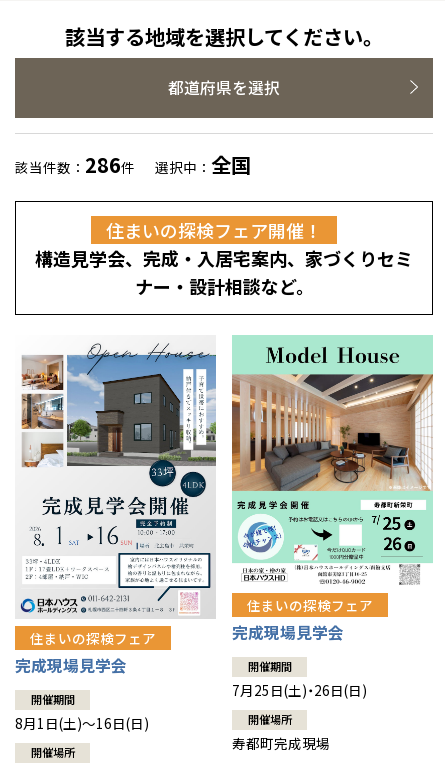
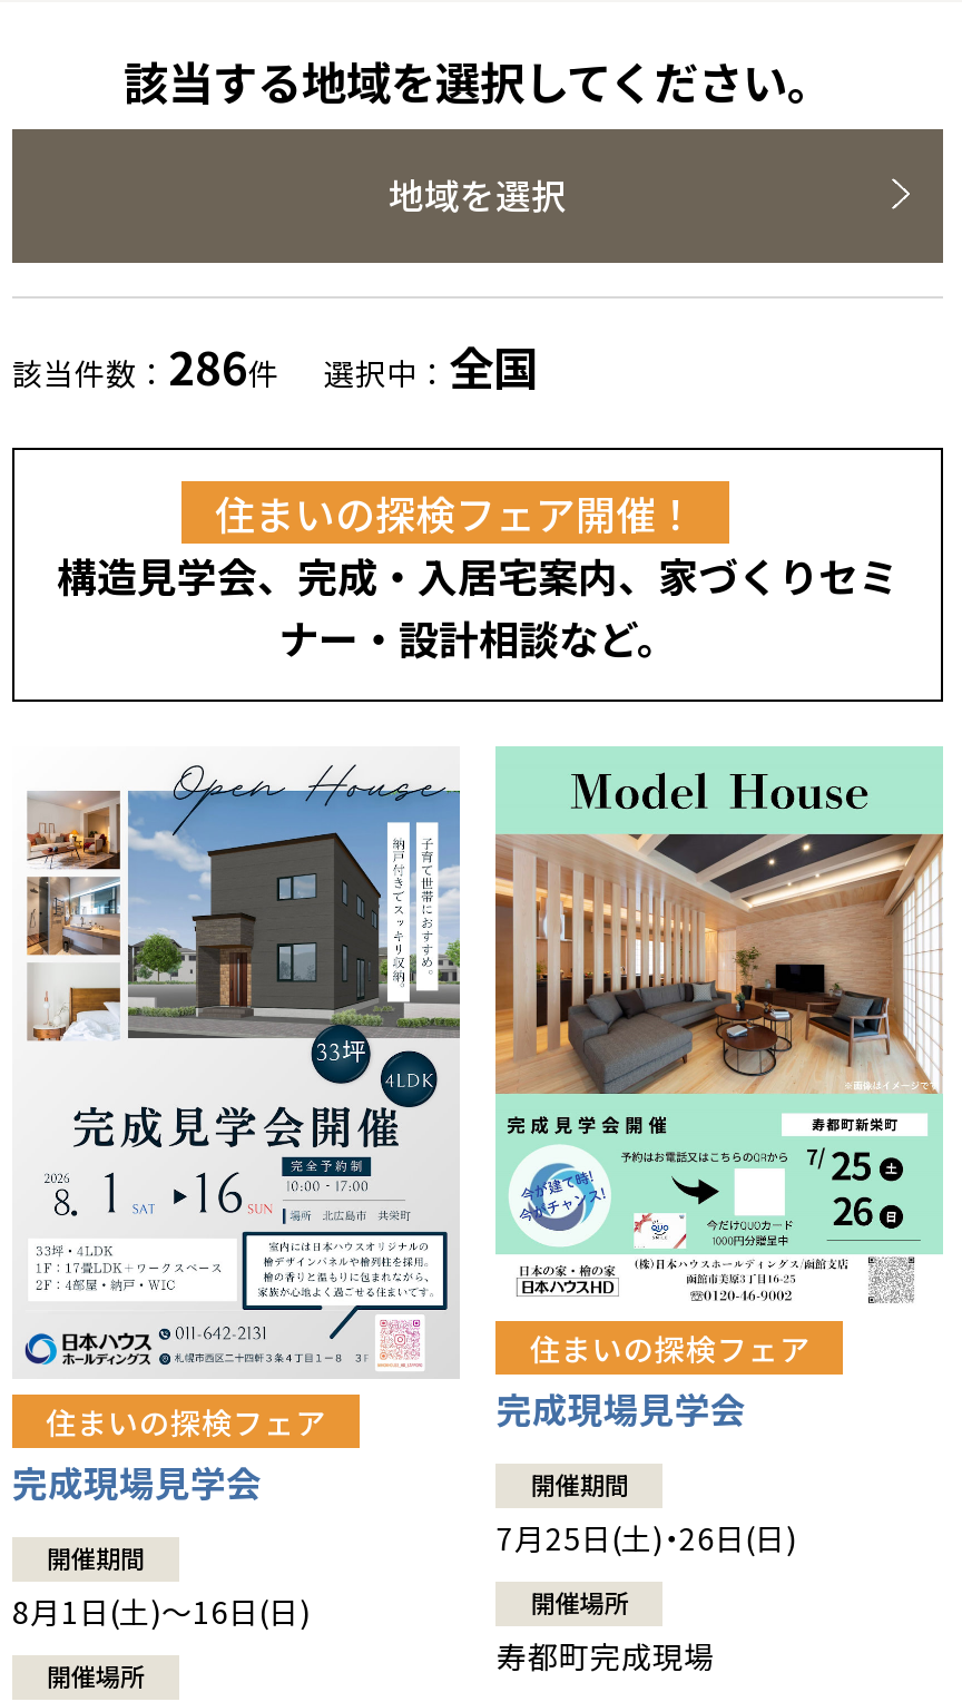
- 都道府県を選択
+ 地域を選択
